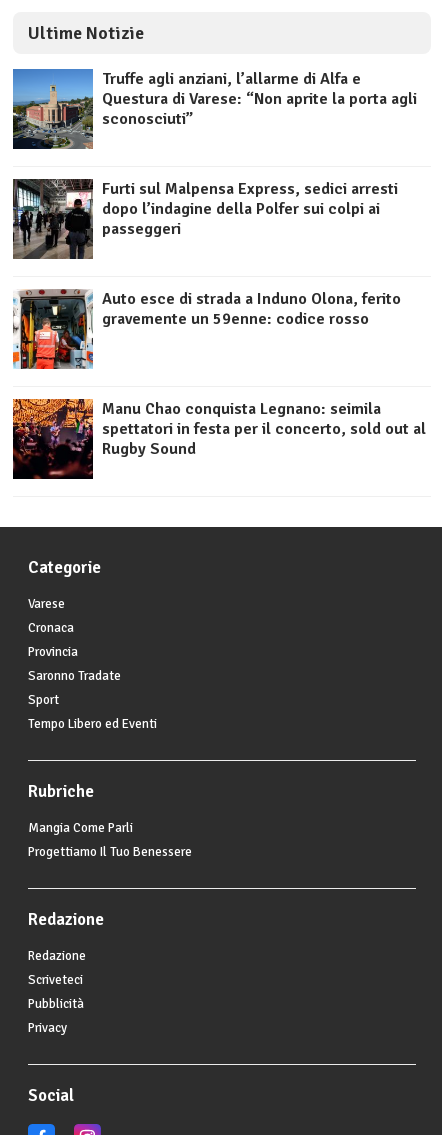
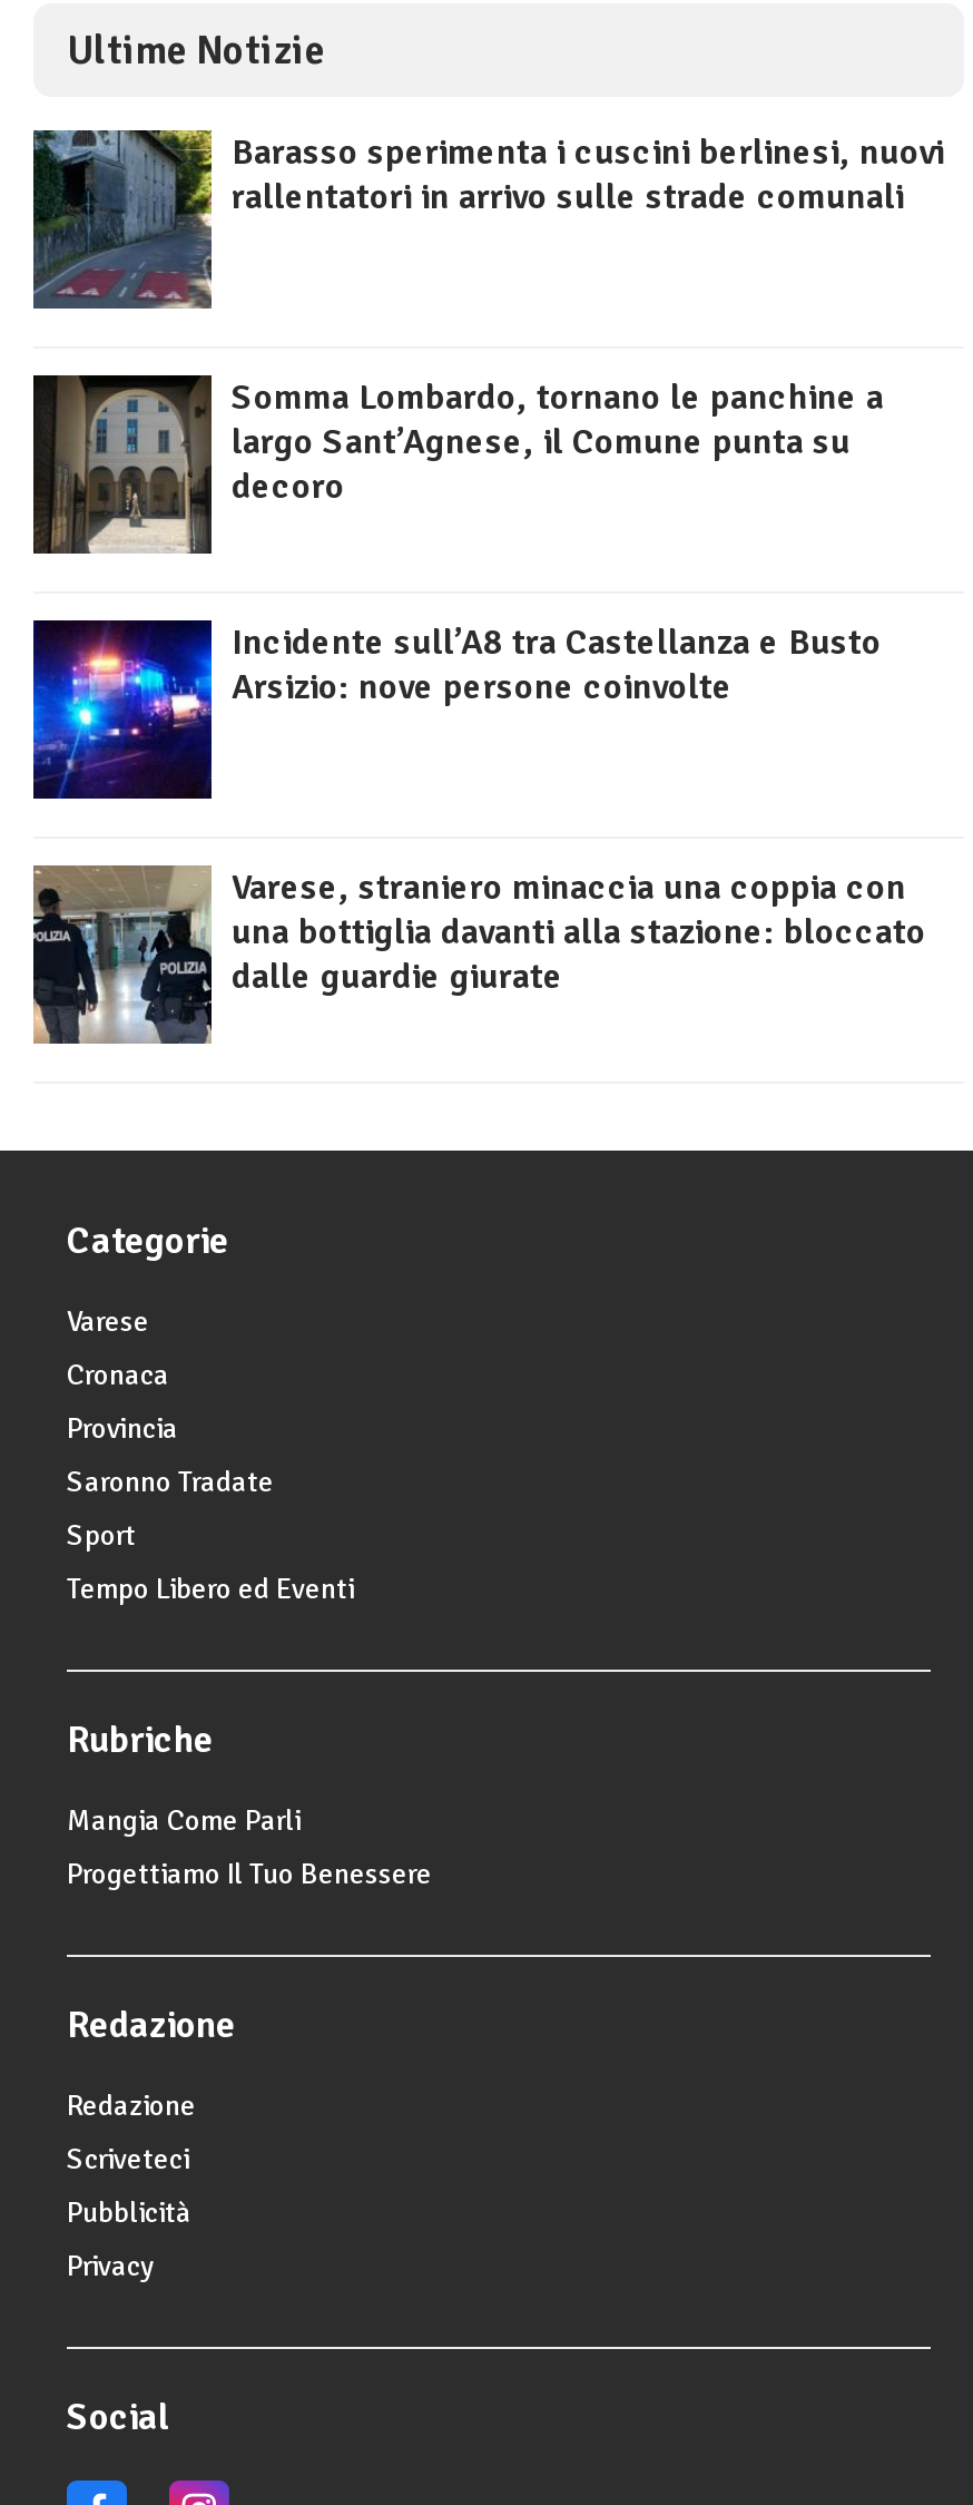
- [image]
- Truffe agli anziani, l’allarme di Alfa e
- Questura di Varese: “Non aprite la porta agli
- sconosciuti”
+ [image]
+ Barasso sperimenta i cuscini berlinesi, nuovi
+ rallentatori in arrivo sulle strade comunali

- [image]
- Furti sul Malpensa Express, sedici arresti
- dopo l’indagine della Polfer sui colpi ai
- passeggeri
+ [image]
+ Somma Lombardo, tornano le panchine a
+ largo Sant’Agnese, il Comune punta su
+ decoro

- [image]
- Auto esce di strada a Induno Olona, ferito
- gravemente un 59enne: codice rosso
+ [image]
+ Incidente sull’A8 tra Castellanza e Busto
+ Arsizio: nove persone coinvolte

- [image]
- Manu Chao conquista Legnano: seimila
- spettatori in festa per il concerto, sold out al
- Rugby Sound
+ [image]
+ Varese, straniero minaccia una coppia con
+ una bottiglia davanti alla stazione: bloccato
+ dalle guardie giurate
